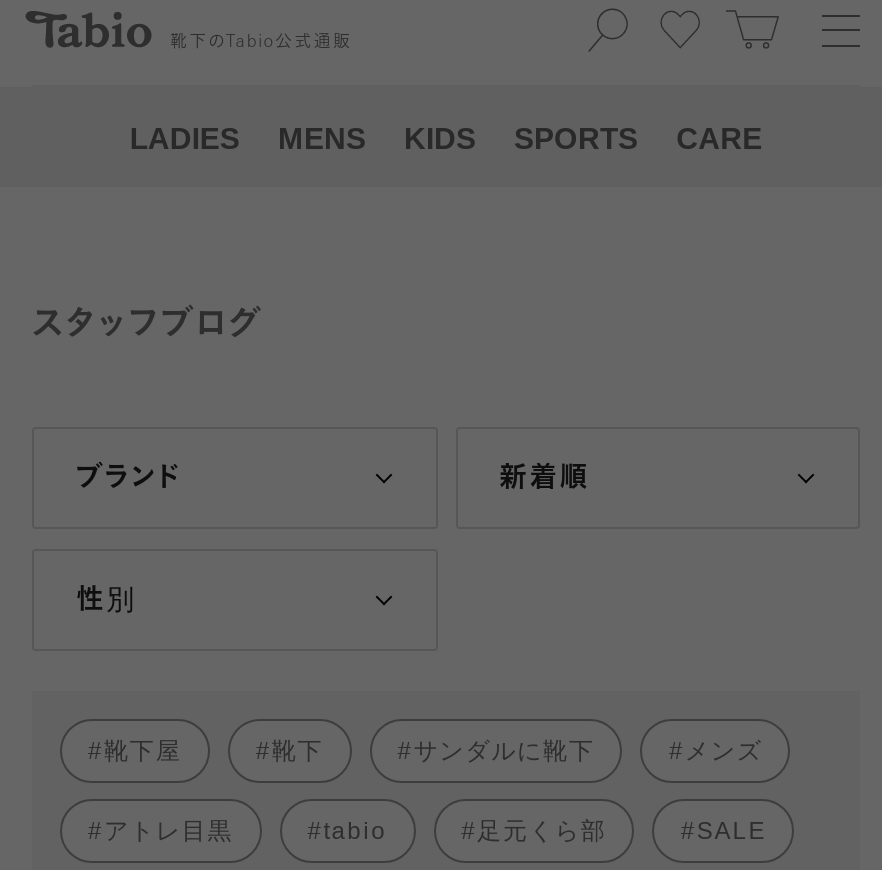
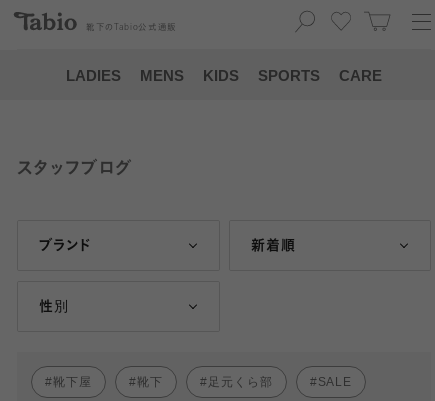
- サンダルに靴下
- メンズ
- アトレ目黒
- tabio
